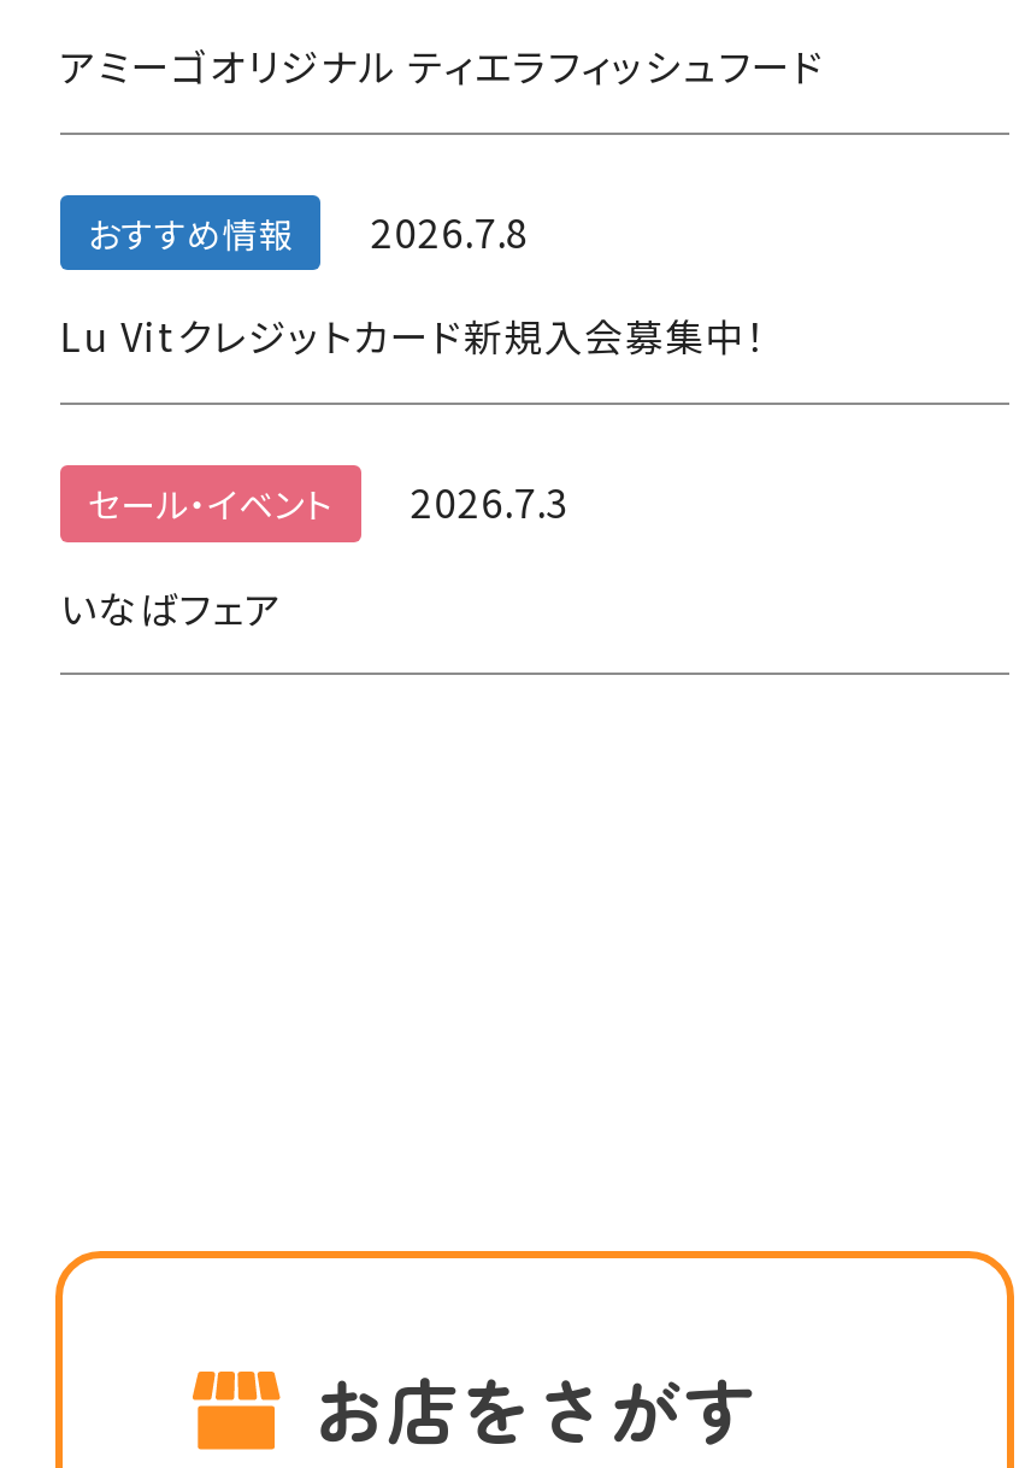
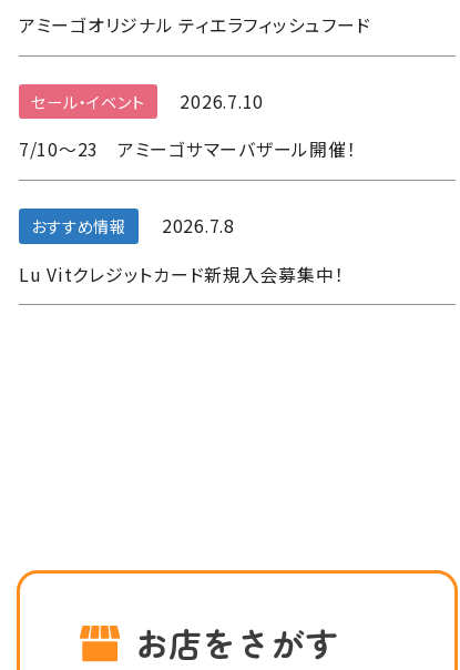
+ 2026.7.10
+ 7/10～23 アミーゴサマーバザール開催！

moved down: おすすめ情報 | 2026.7.8 | Lu Vitクレジットカード新規入会募集中！

- 2026.7.3
- いなばフェア

moved up: セール・イベント
